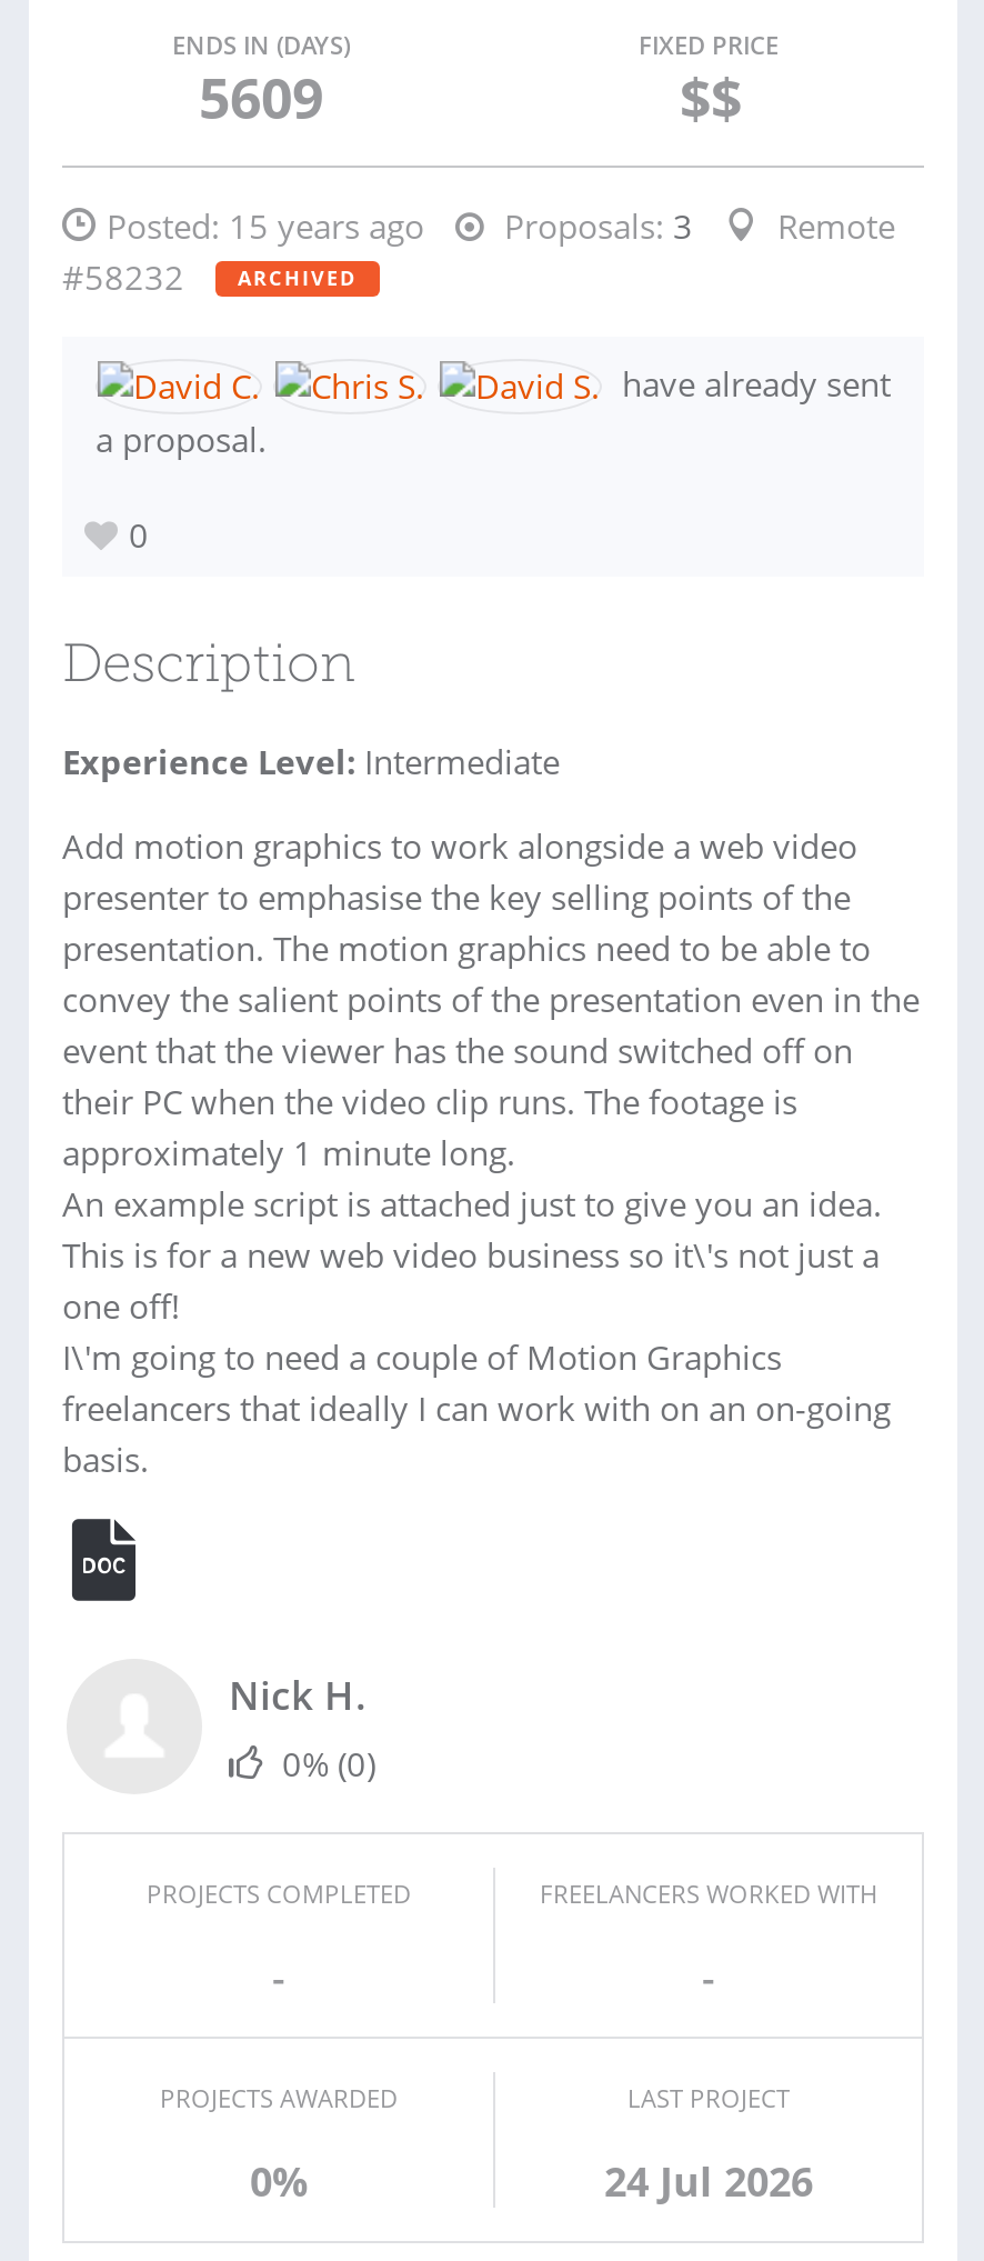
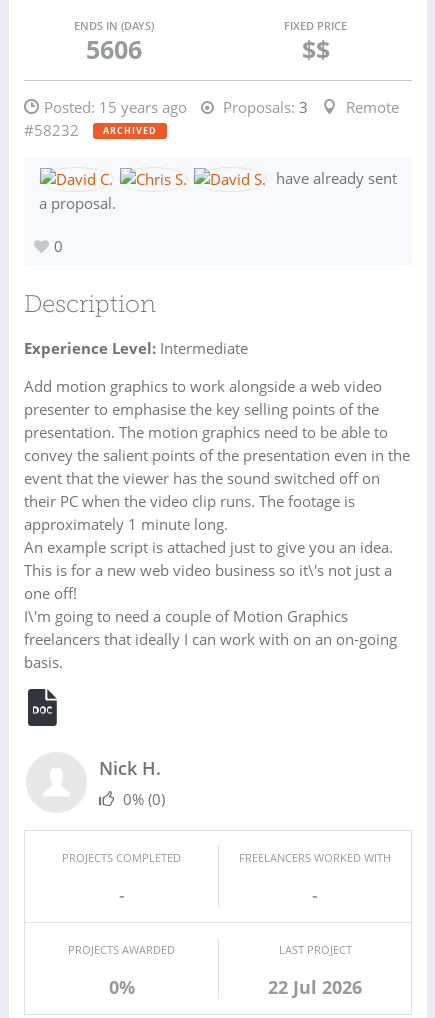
- 5609
+ 5606

- 24 Jul 2026
+ 22 Jul 2026
